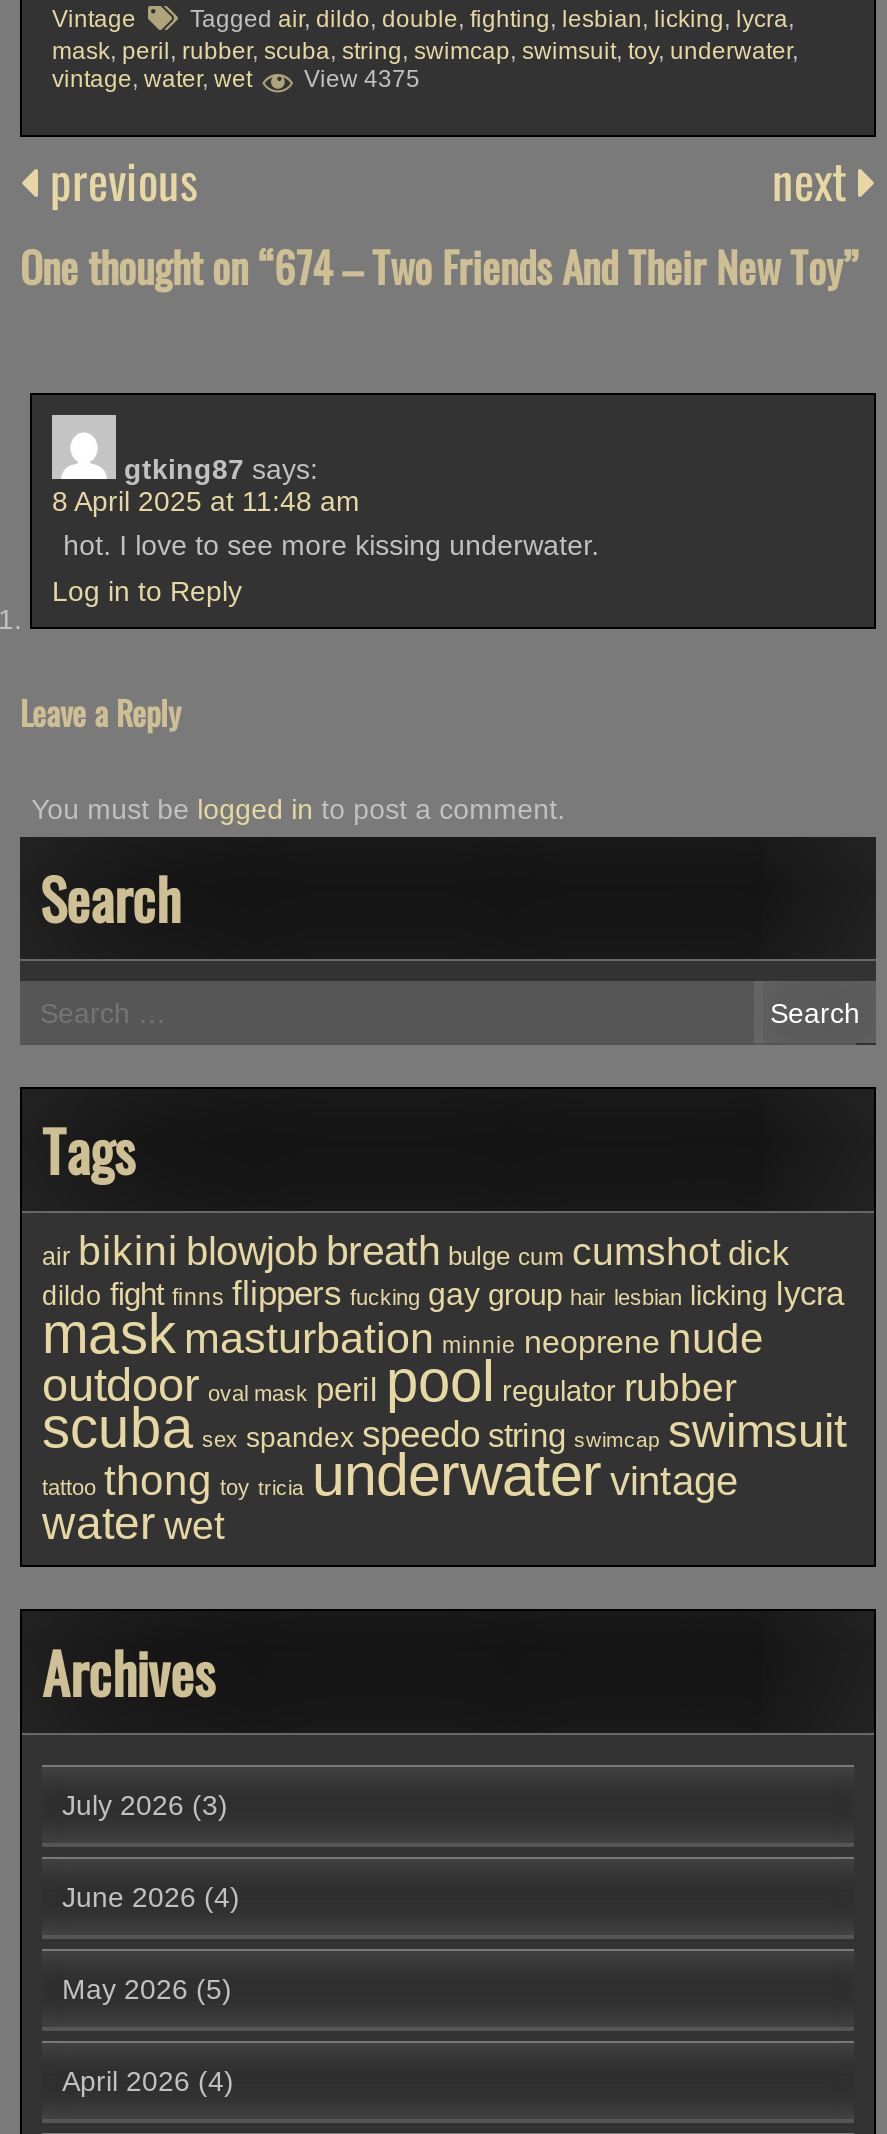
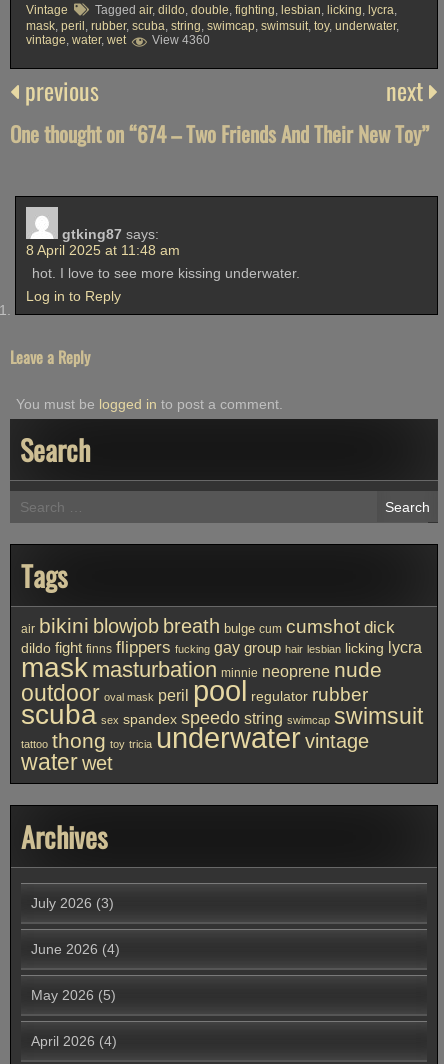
- vintage, water, wet View 4375
+ vintage, water, wet View 4360
